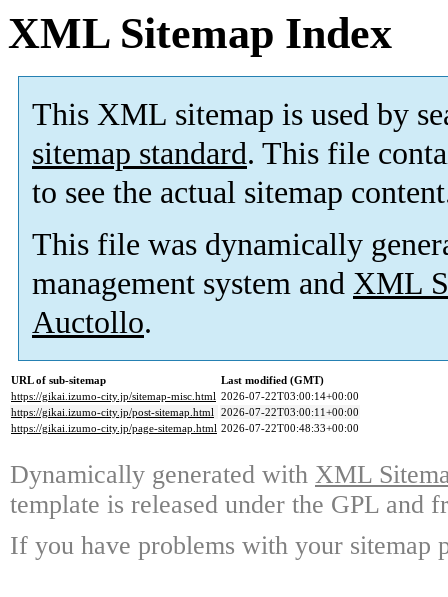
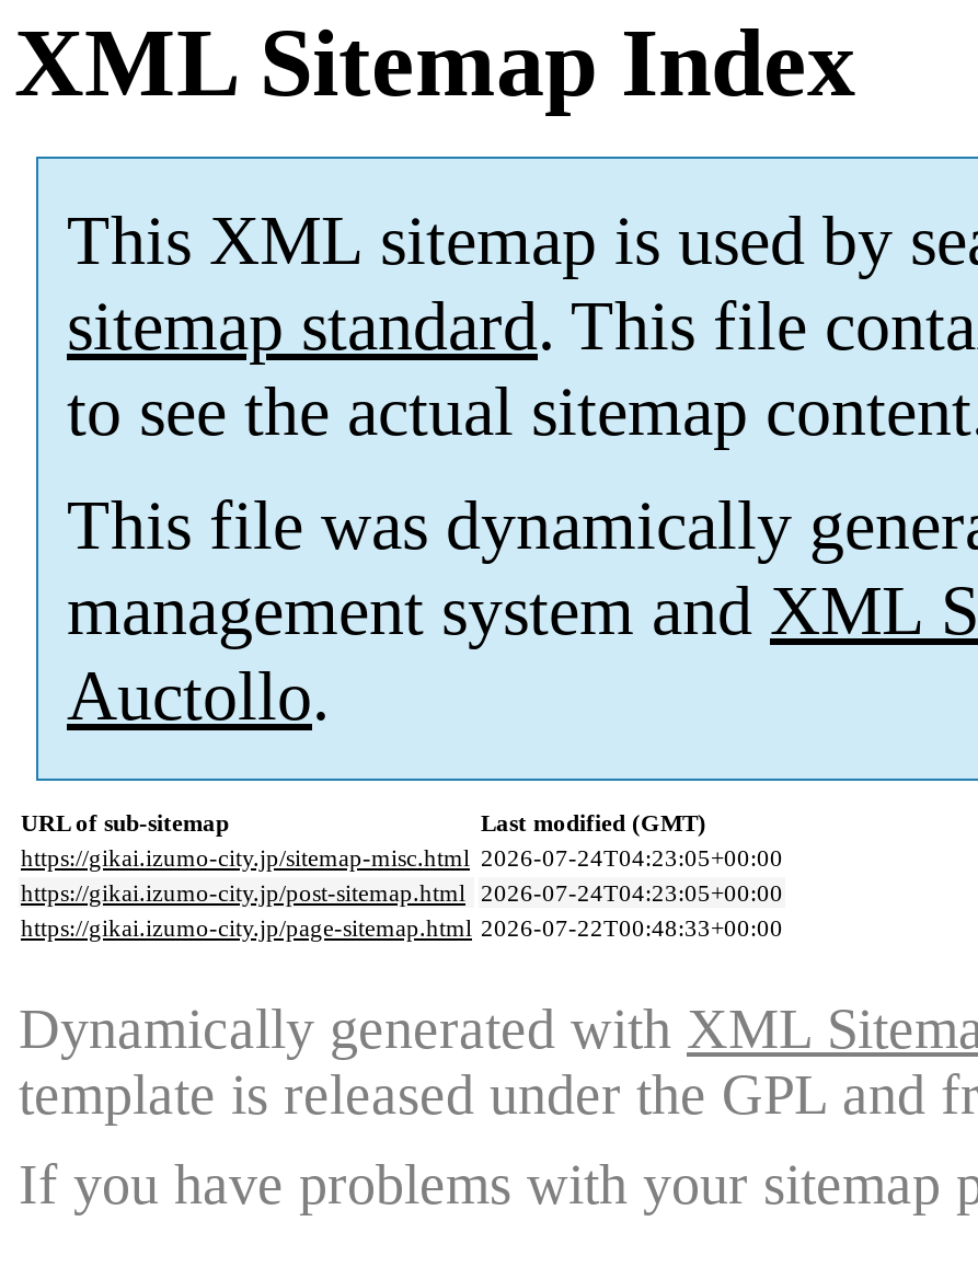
- https://gikai.izumo-city.jp/sitemap-misc.html 2026-07-22T03:00:14+00:00
+ https://gikai.izumo-city.jp/sitemap-misc.html 2026-07-24T04:23:05+00:00

- https://gikai.izumo-city.jp/post-sitemap.html 2026-07-22T03:00:11+00:00
+ https://gikai.izumo-city.jp/post-sitemap.html 2026-07-24T04:23:05+00:00
